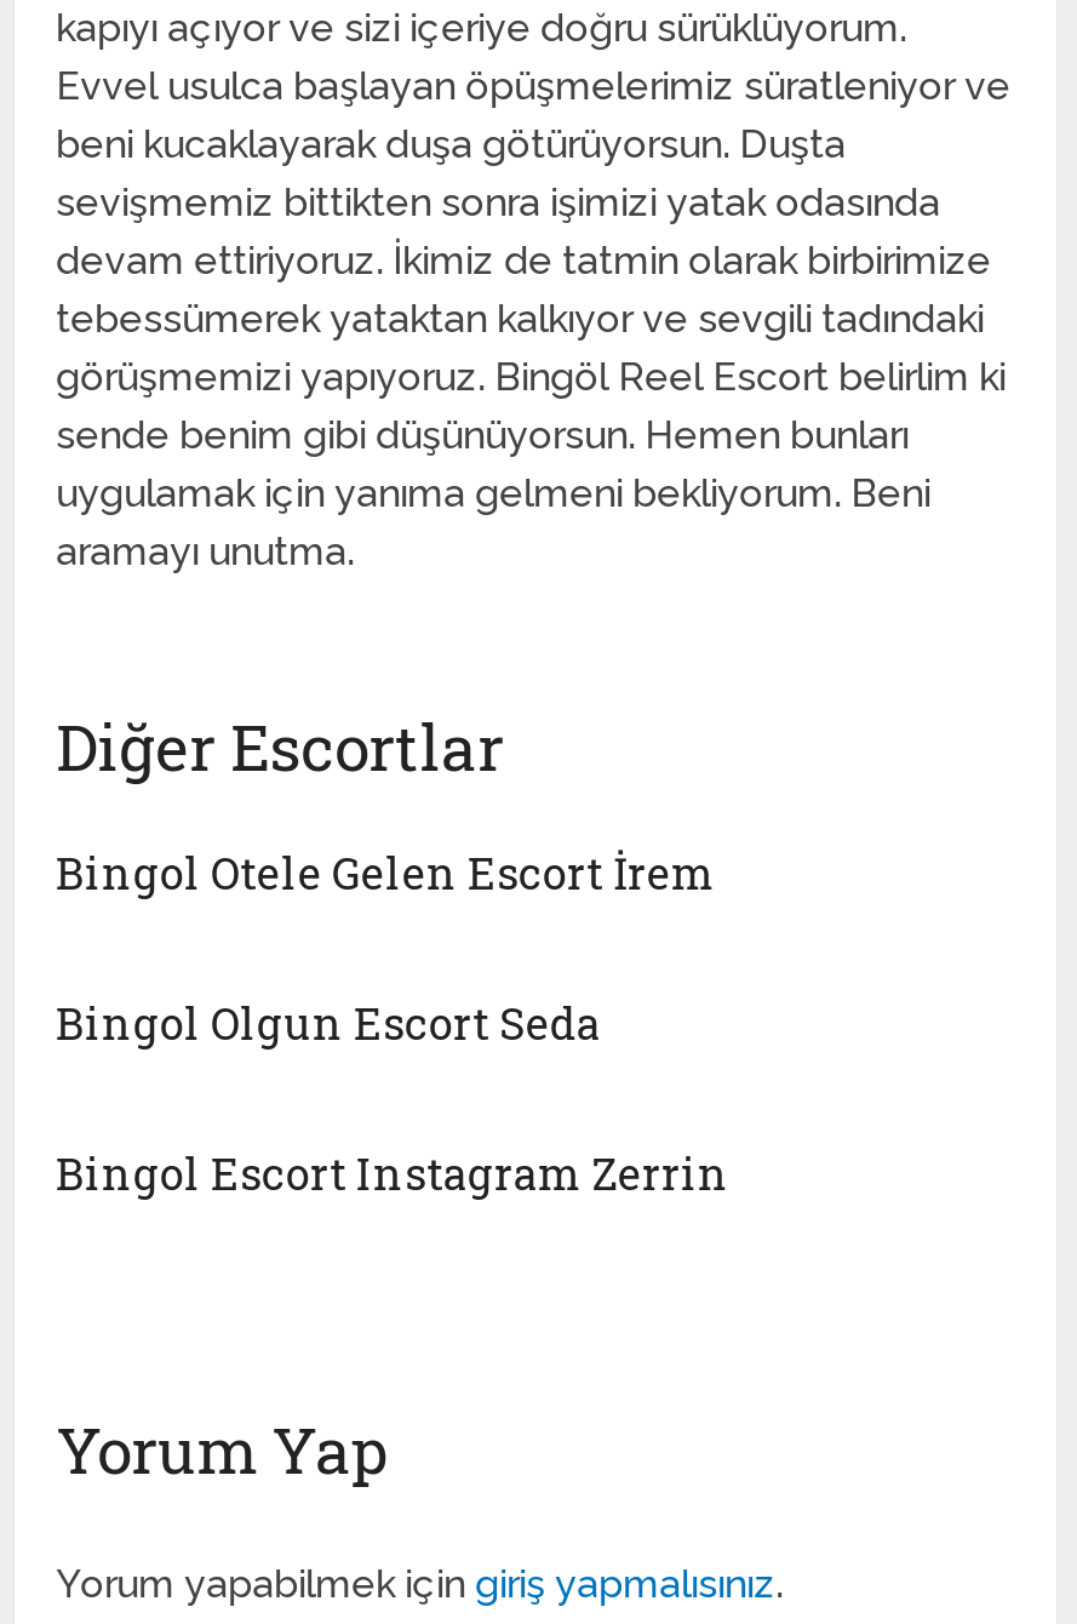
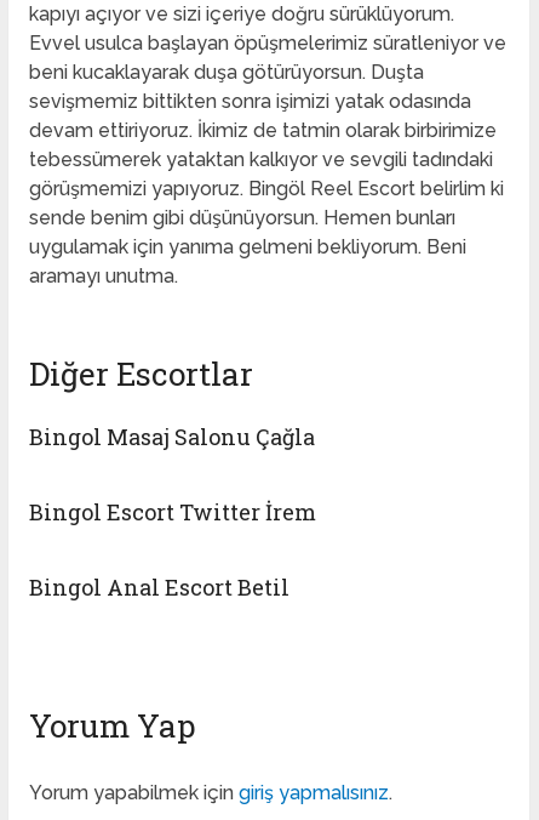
- Bingol Otele Gelen Escort İrem
+ Bingol Masaj Salonu Çağla

- Bingol Olgun Escort Seda
+ Bingol Escort Twitter İrem

- Bingol Escort Instagram Zerrin
+ Bingol Anal Escort Betil
